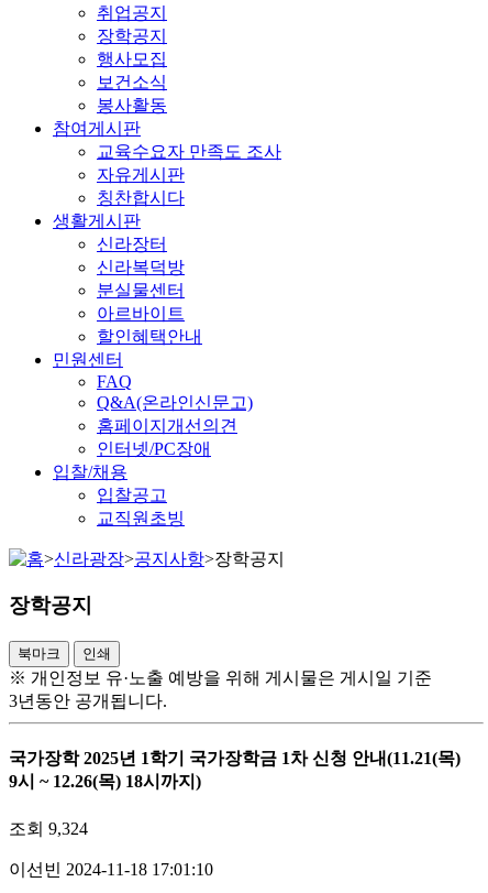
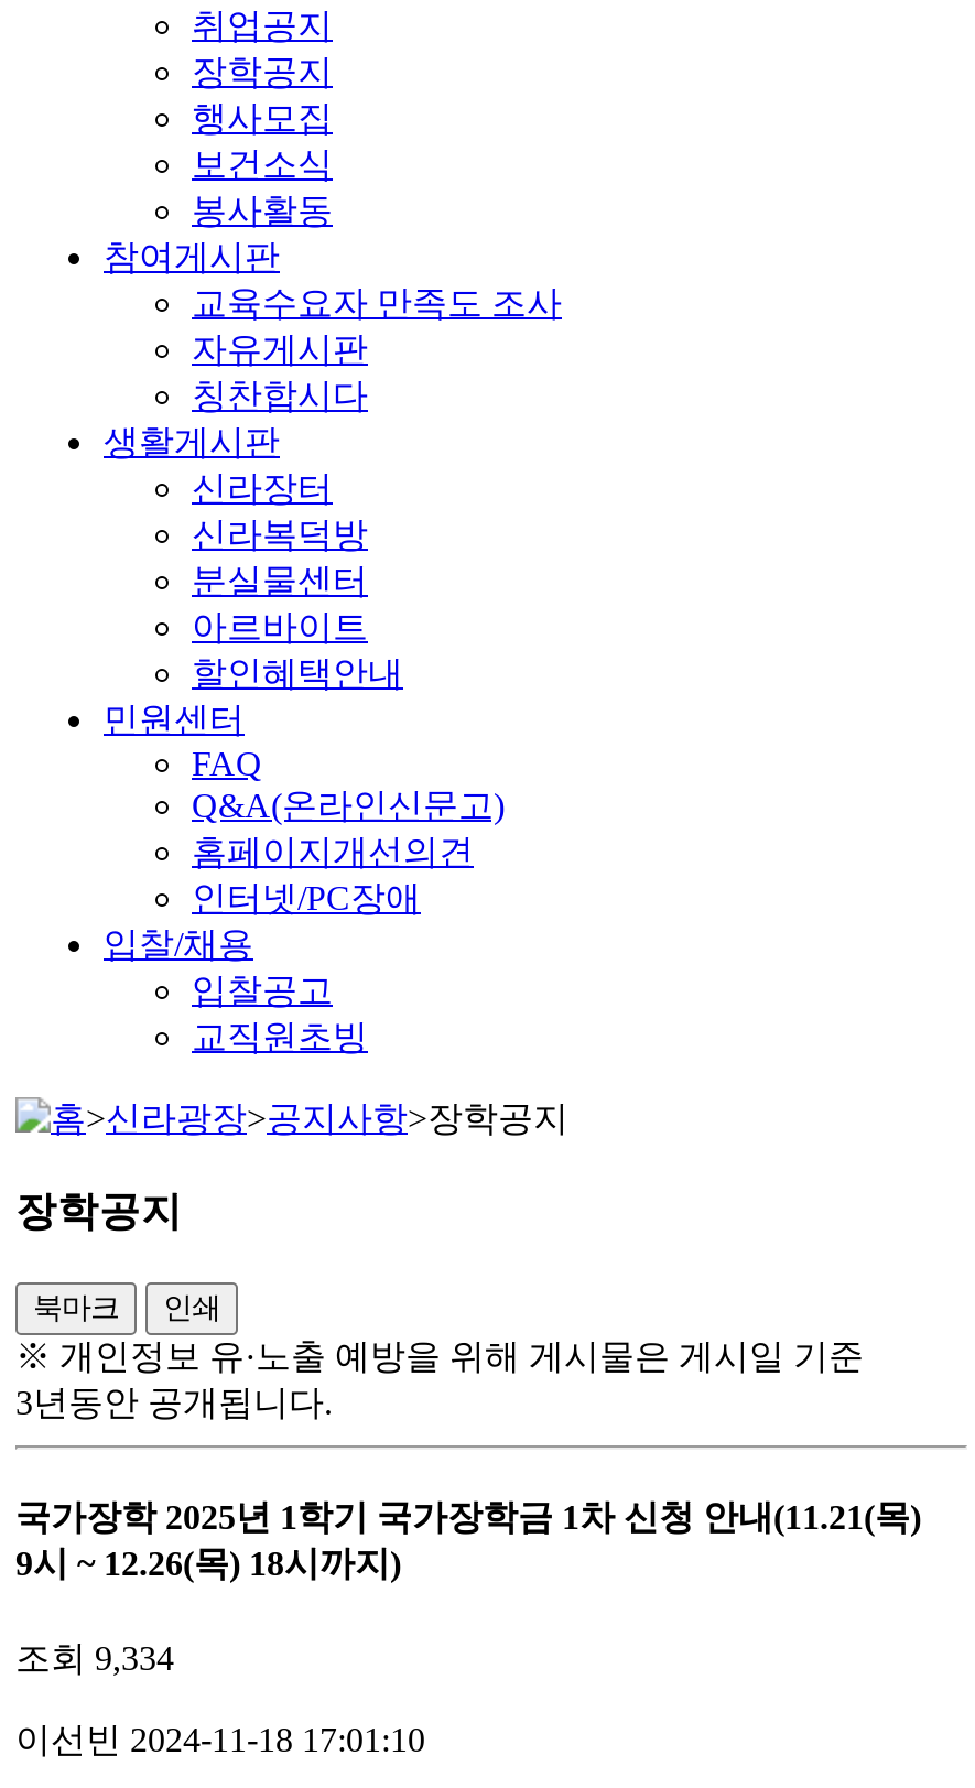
- 조회 9,324
+ 조회 9,334
